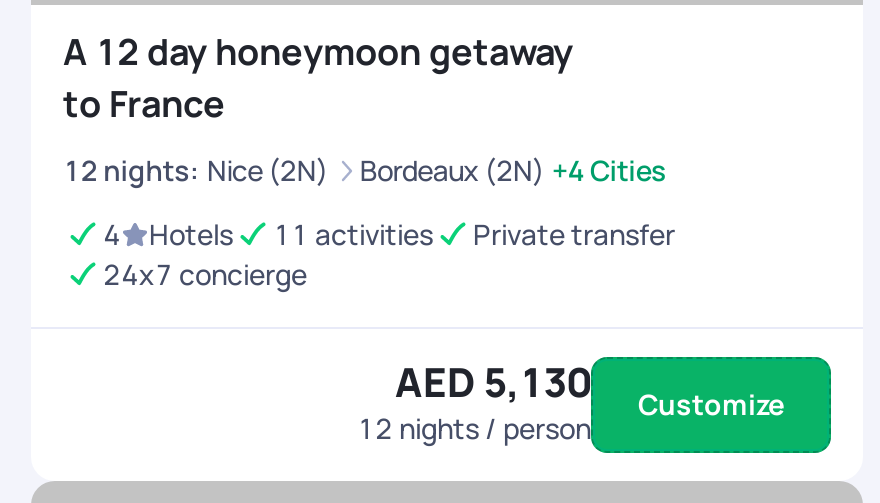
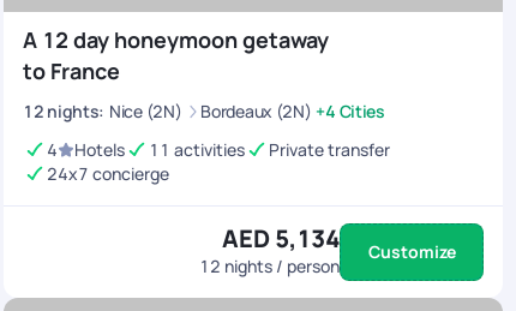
- AED 5,130 Customize
+ AED 5,134 Customize
